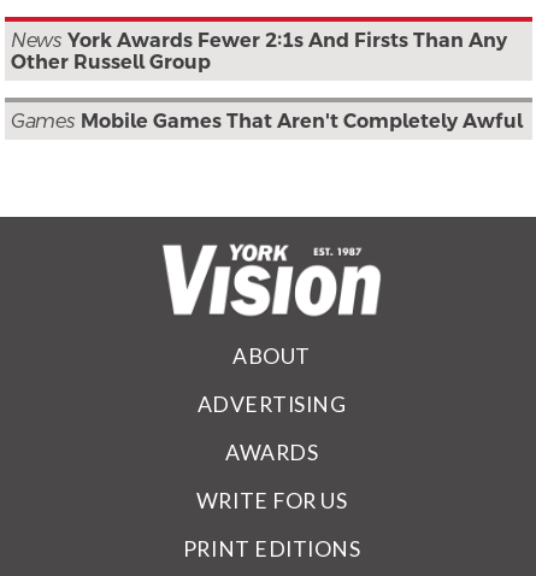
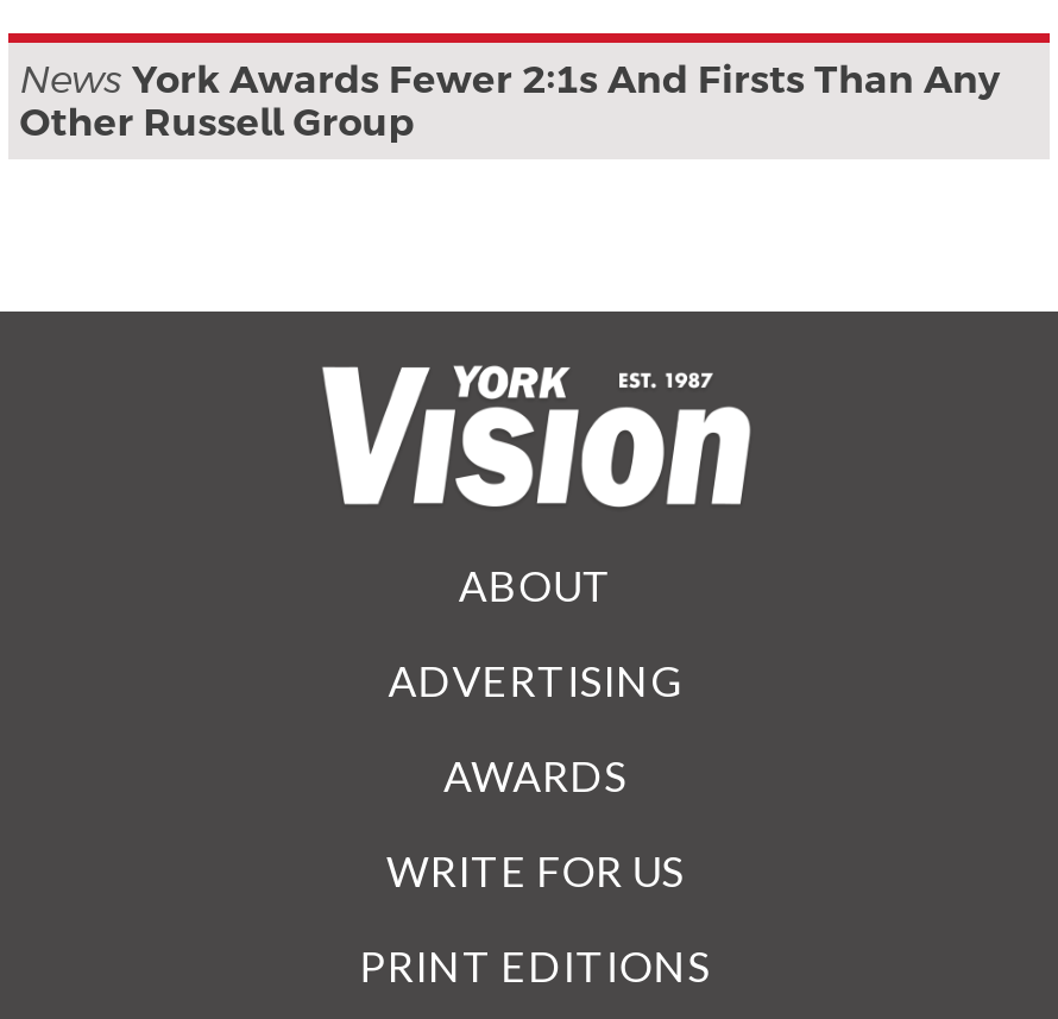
- Games Mobile Games That Aren't Completely Awful
